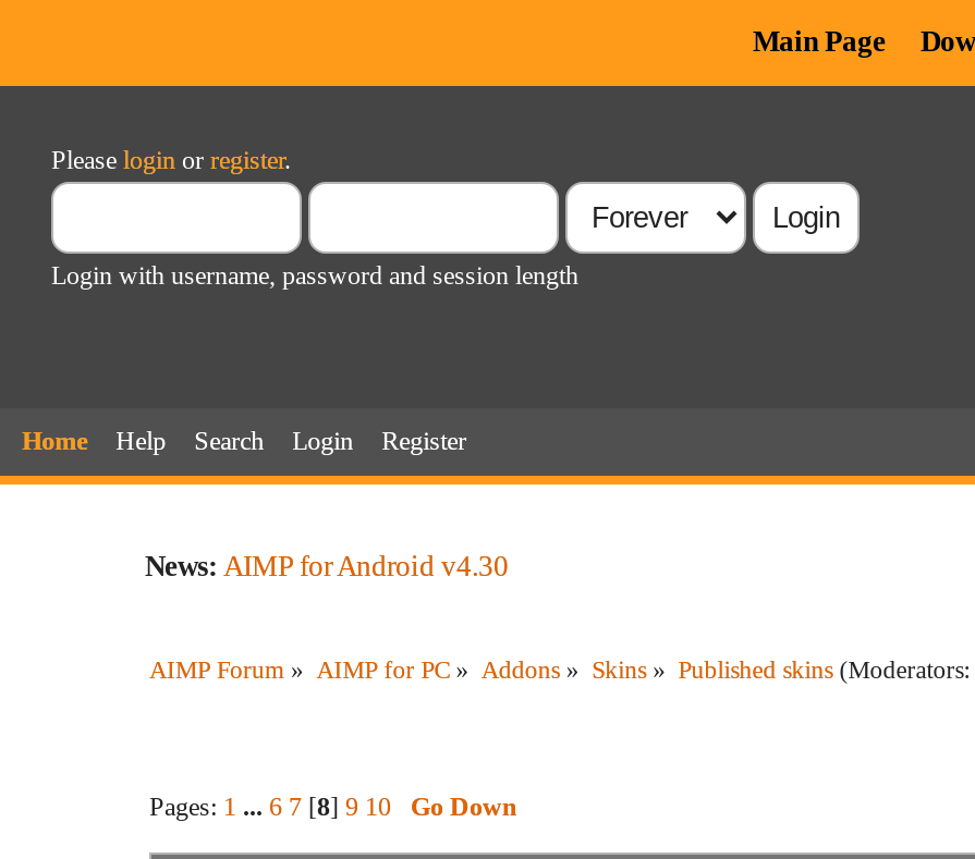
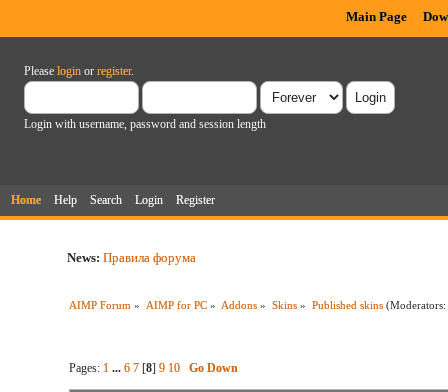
- News: AIMP for Android v4.30
+ News: Правила форума
